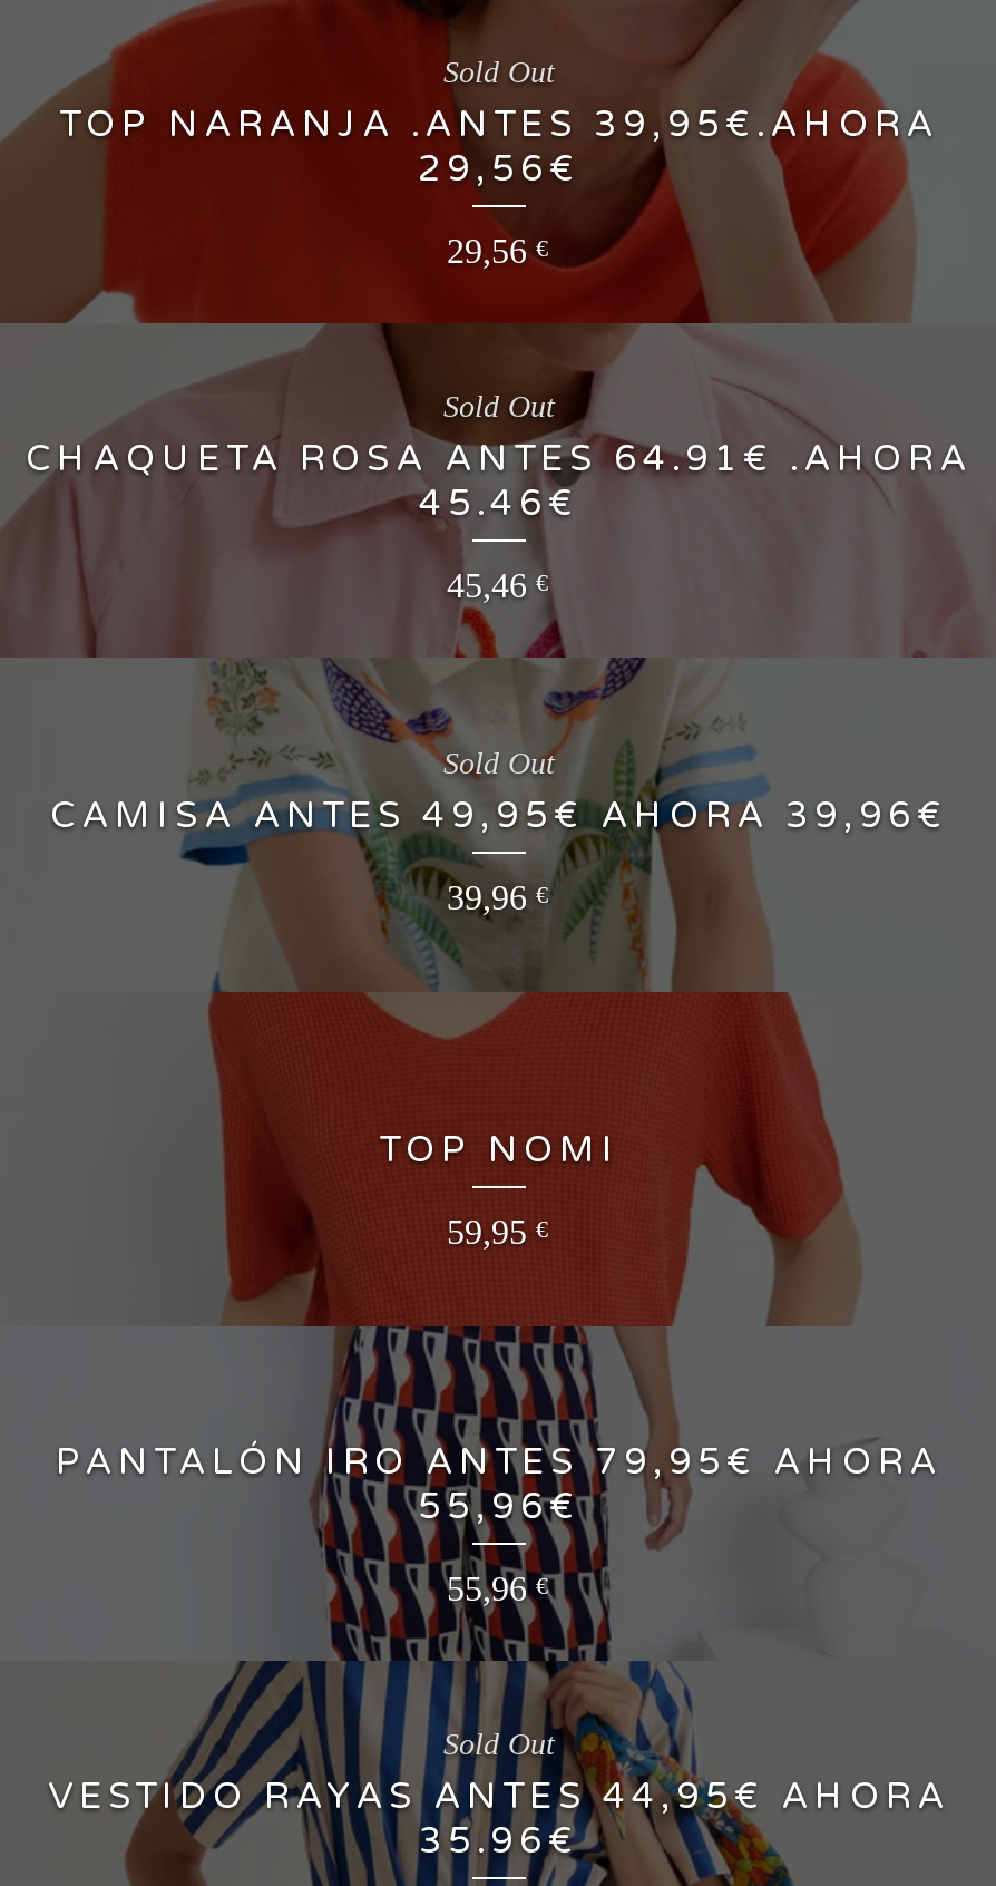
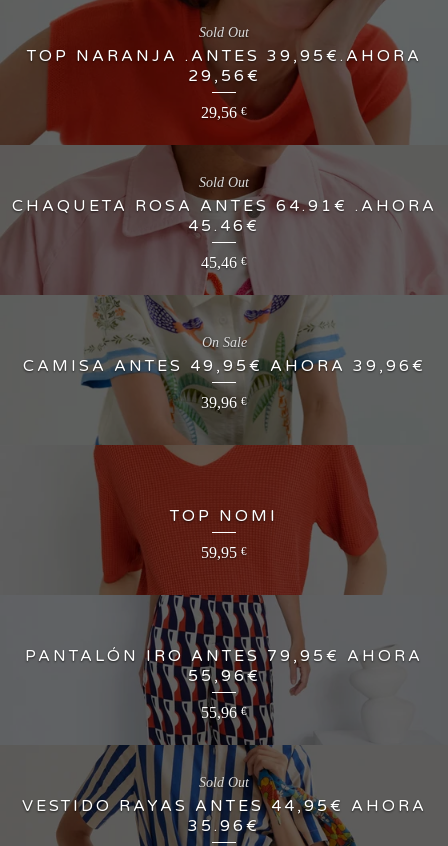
- Sold Out
+ On Sale
